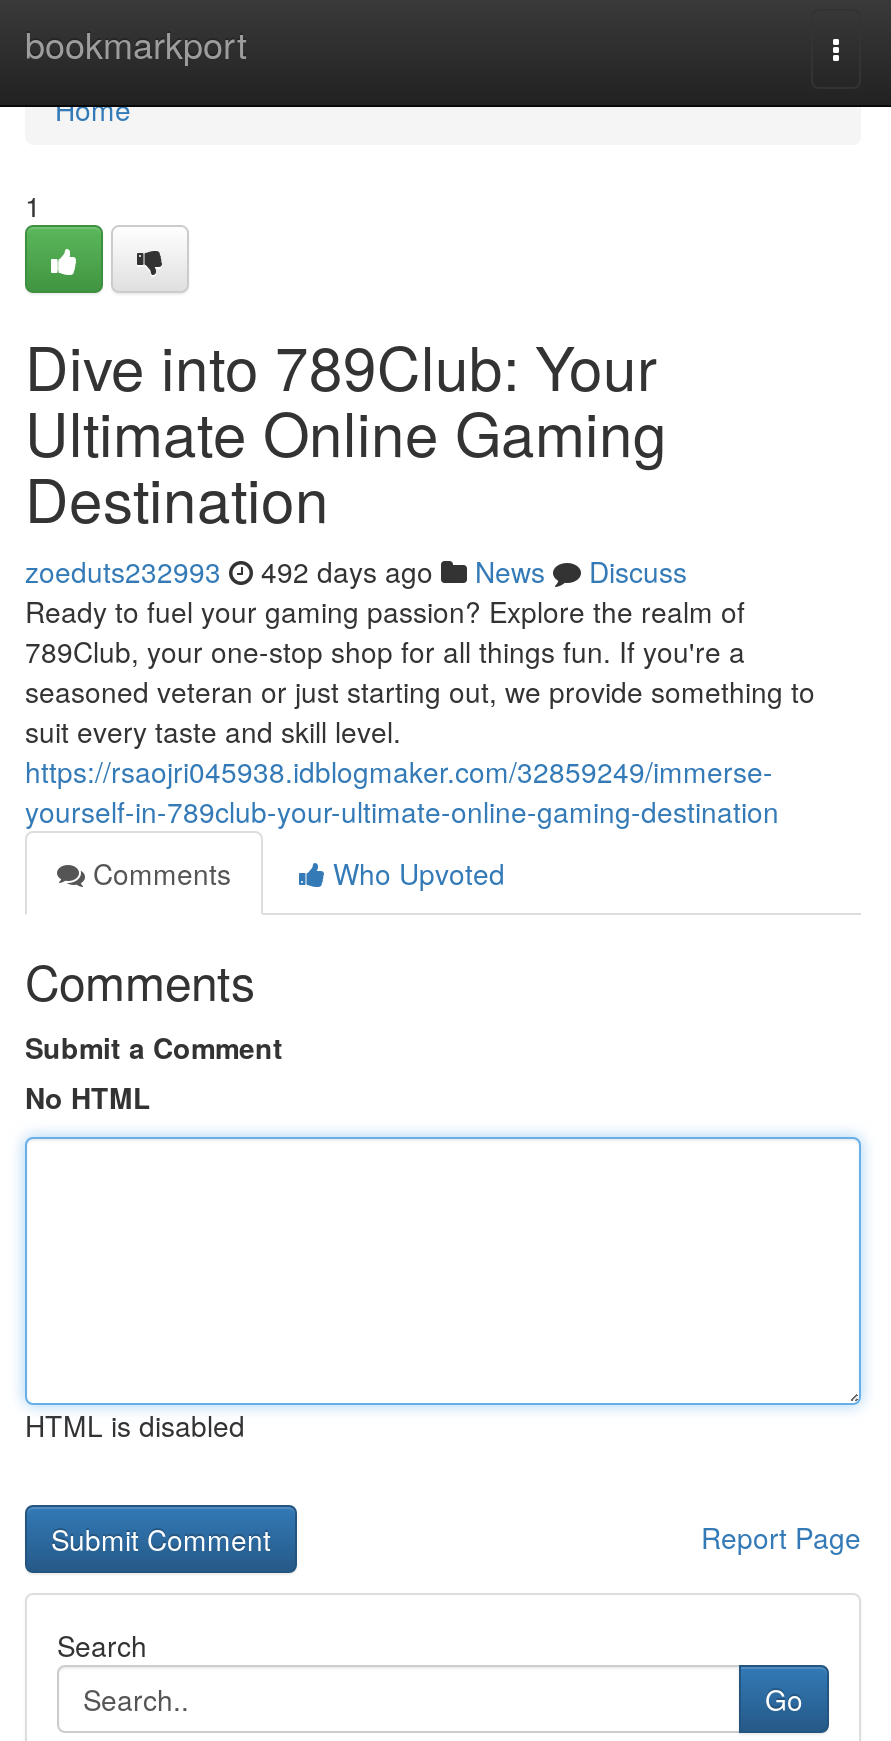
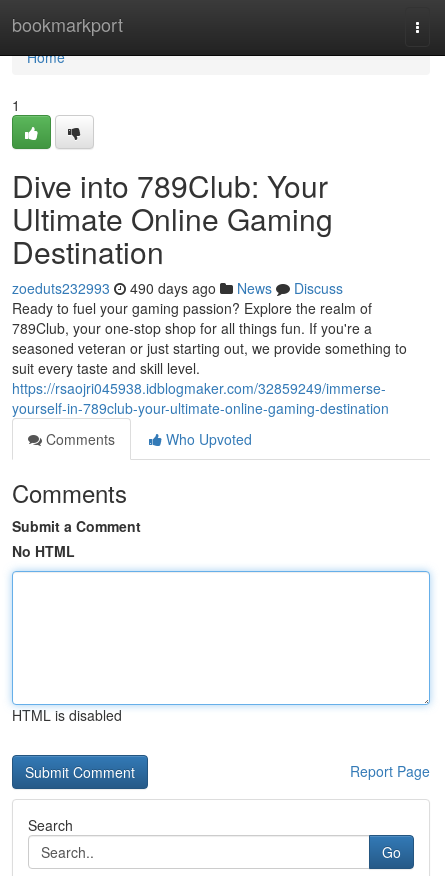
- zoeduts232993 492 days ago News Discuss
+ zoeduts232993 490 days ago News Discuss
